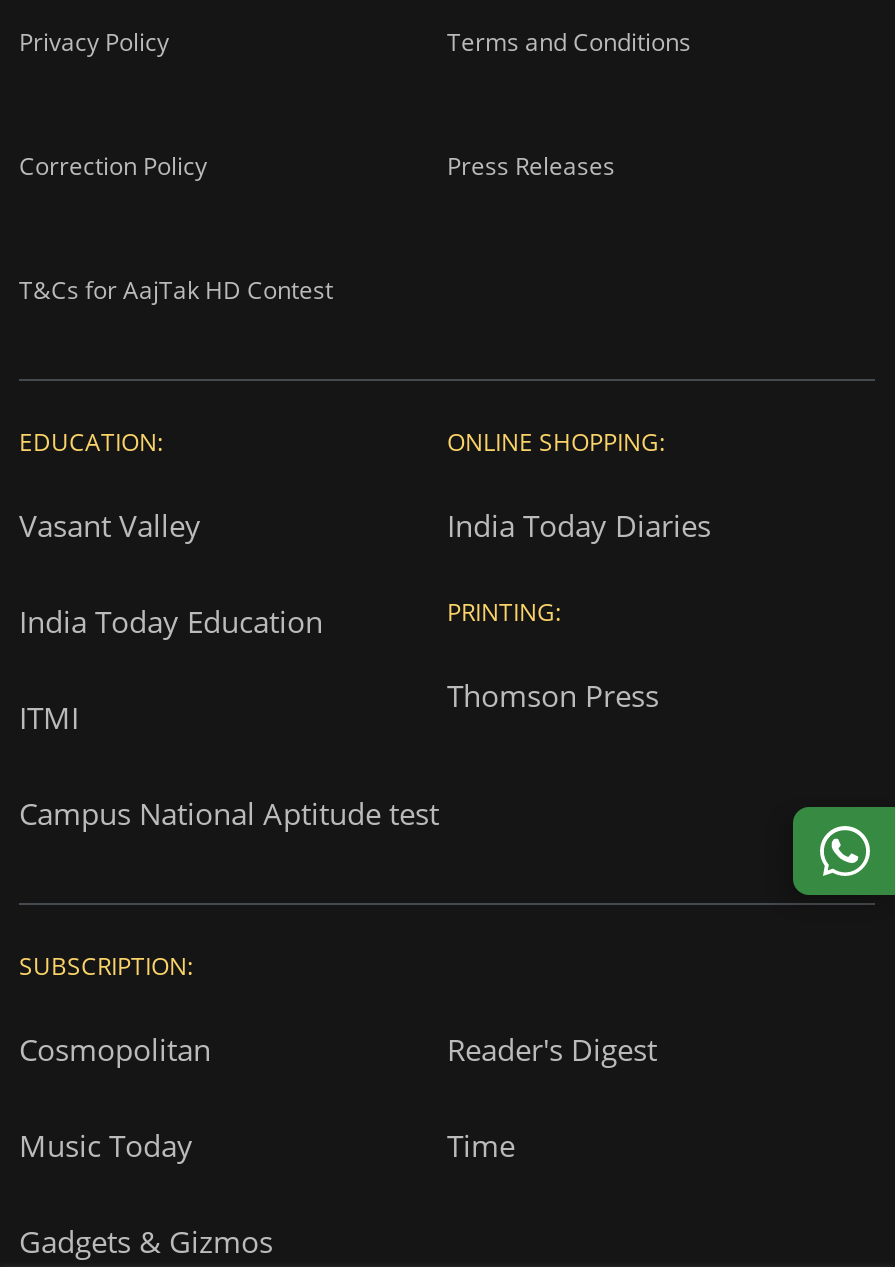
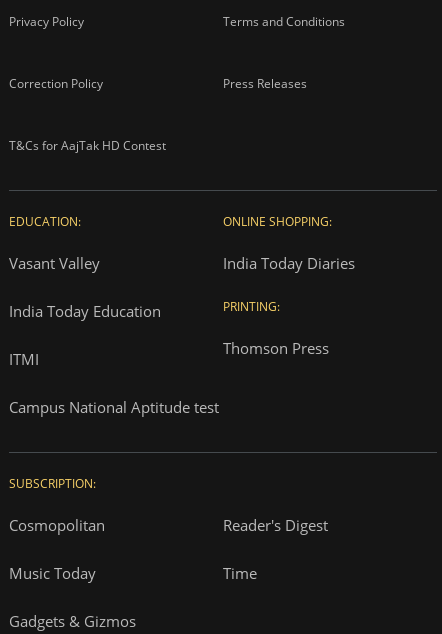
- [image]
